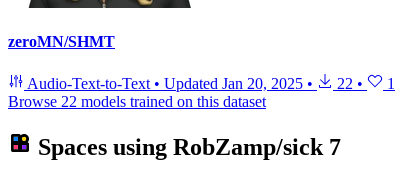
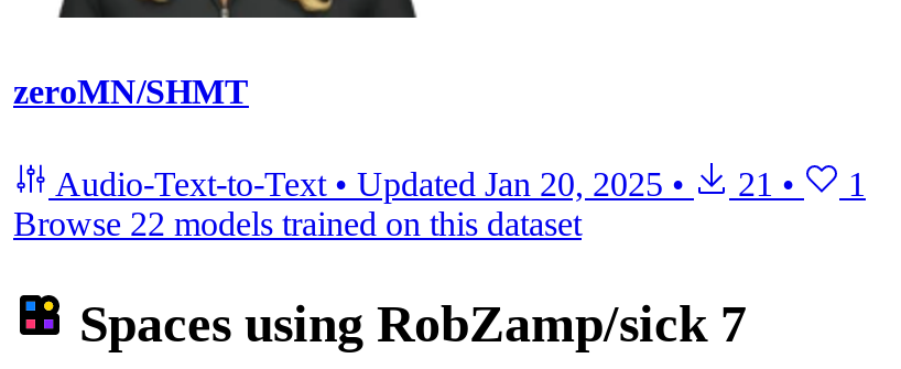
- Audio-Text-to-Text • Updated Jan 20, 2025 • 22 • 1
+ Audio-Text-to-Text • Updated Jan 20, 2025 • 21 • 1
